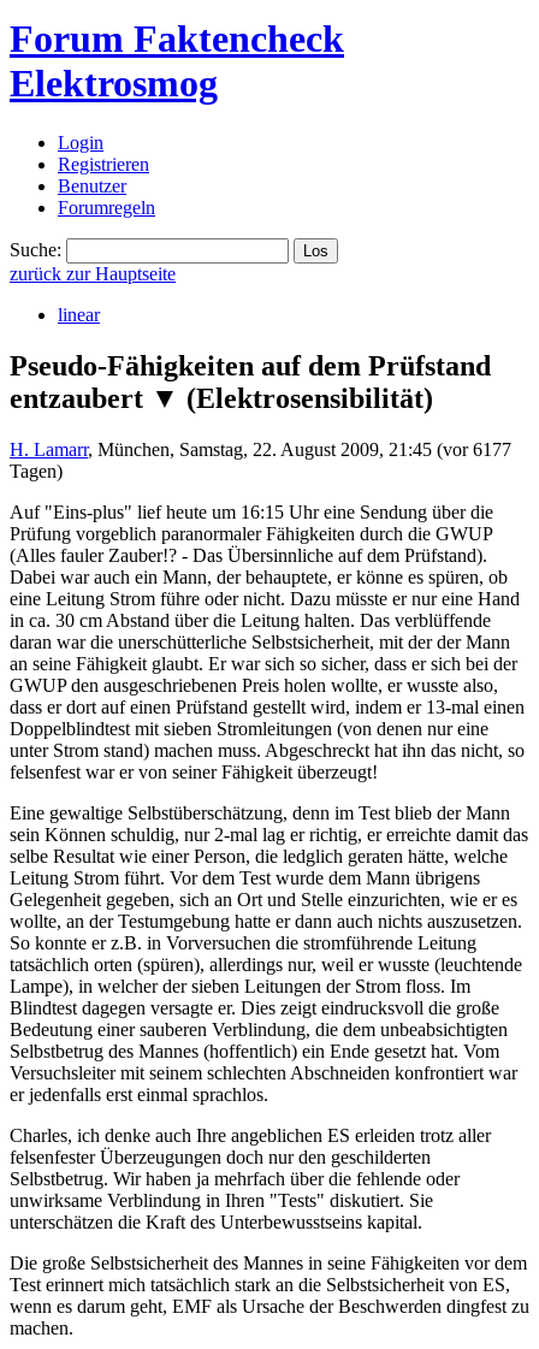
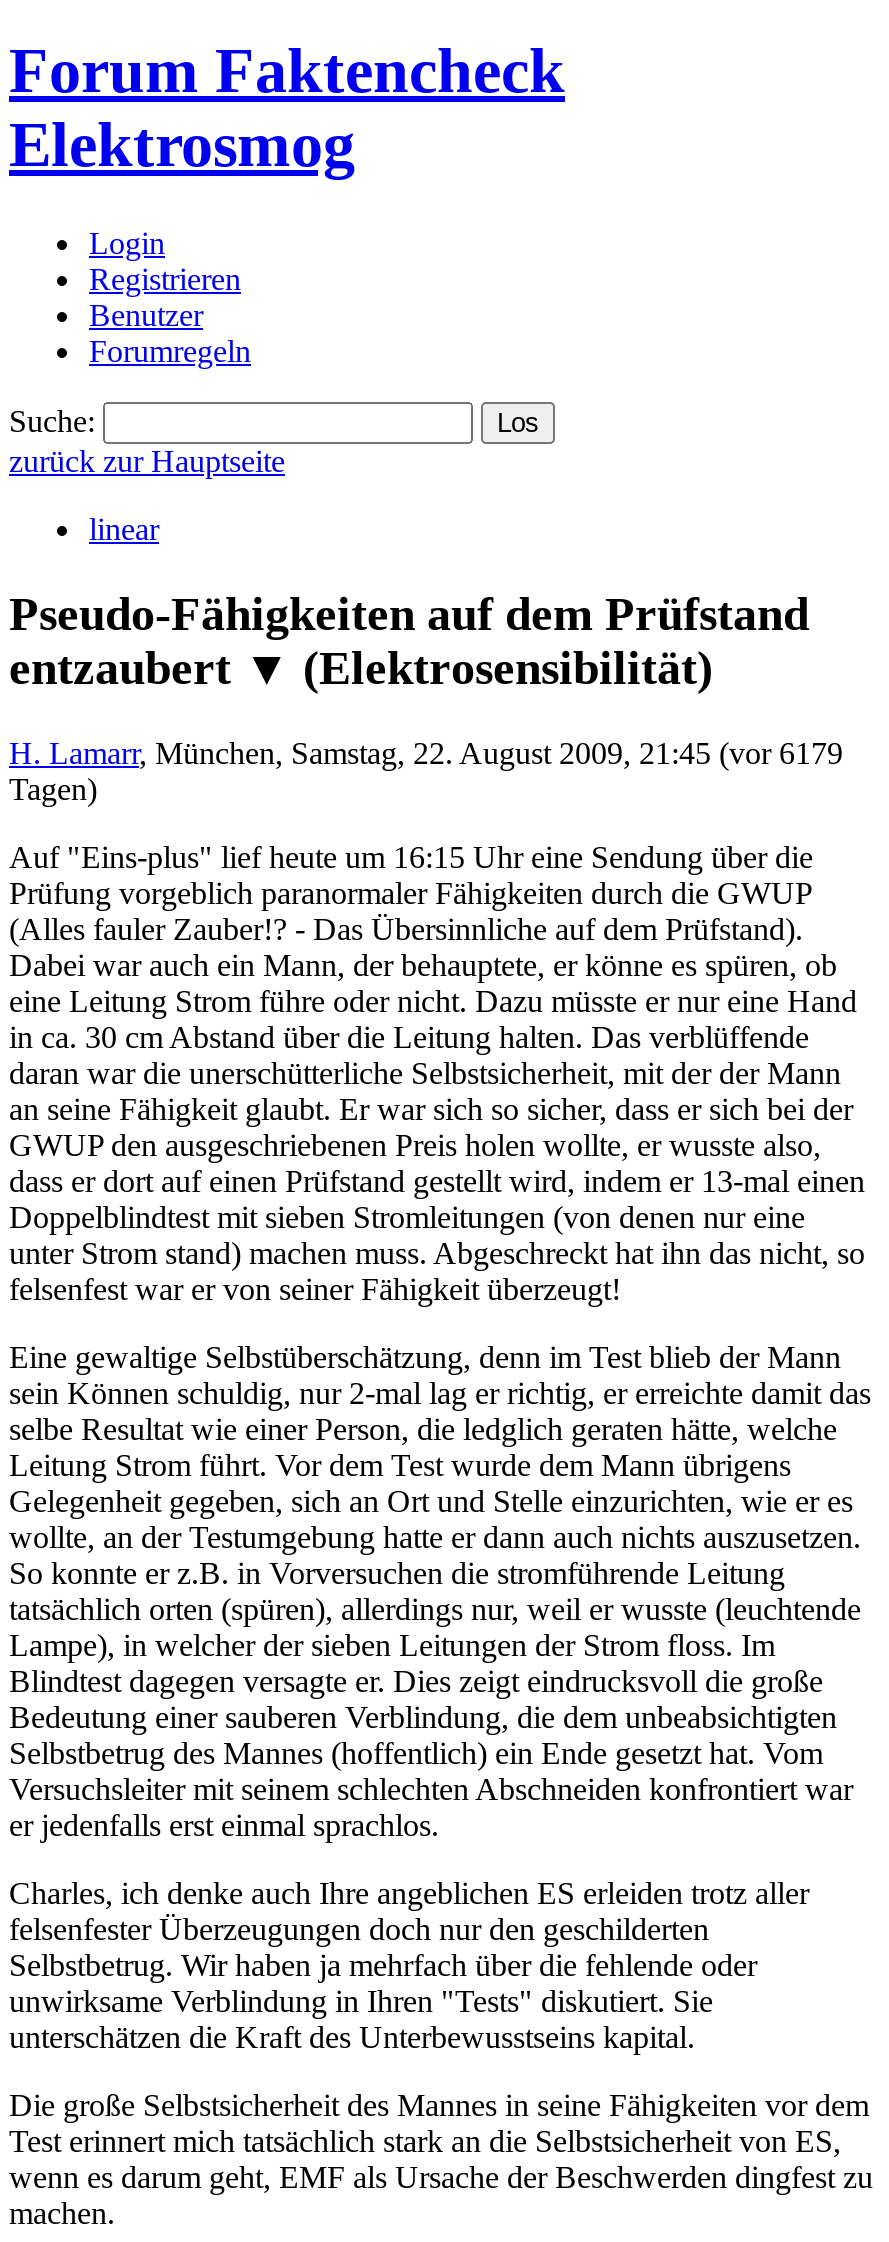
- H. Lamarr, München, Samstag, 22. August 2009, 21:45 (vor 6177
+ H. Lamarr, München, Samstag, 22. August 2009, 21:45 (vor 6179
